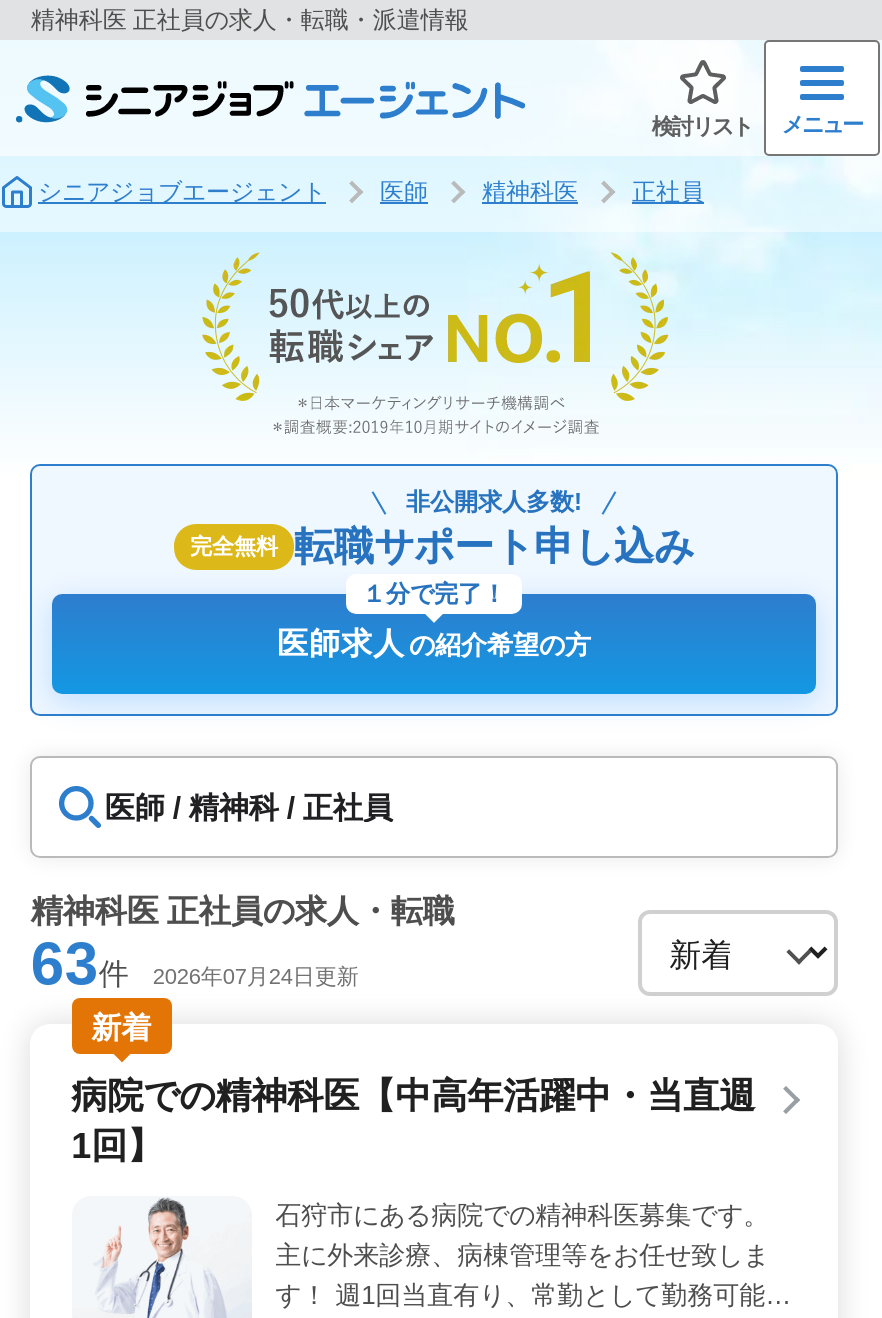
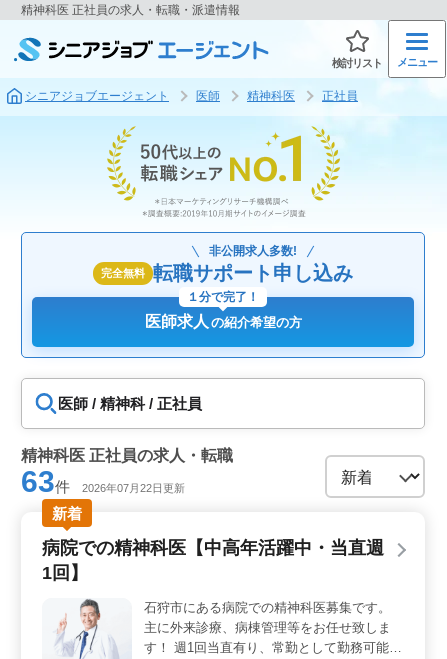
- 63件 2026年07月24日更新
+ 63件 2026年07月22日更新
